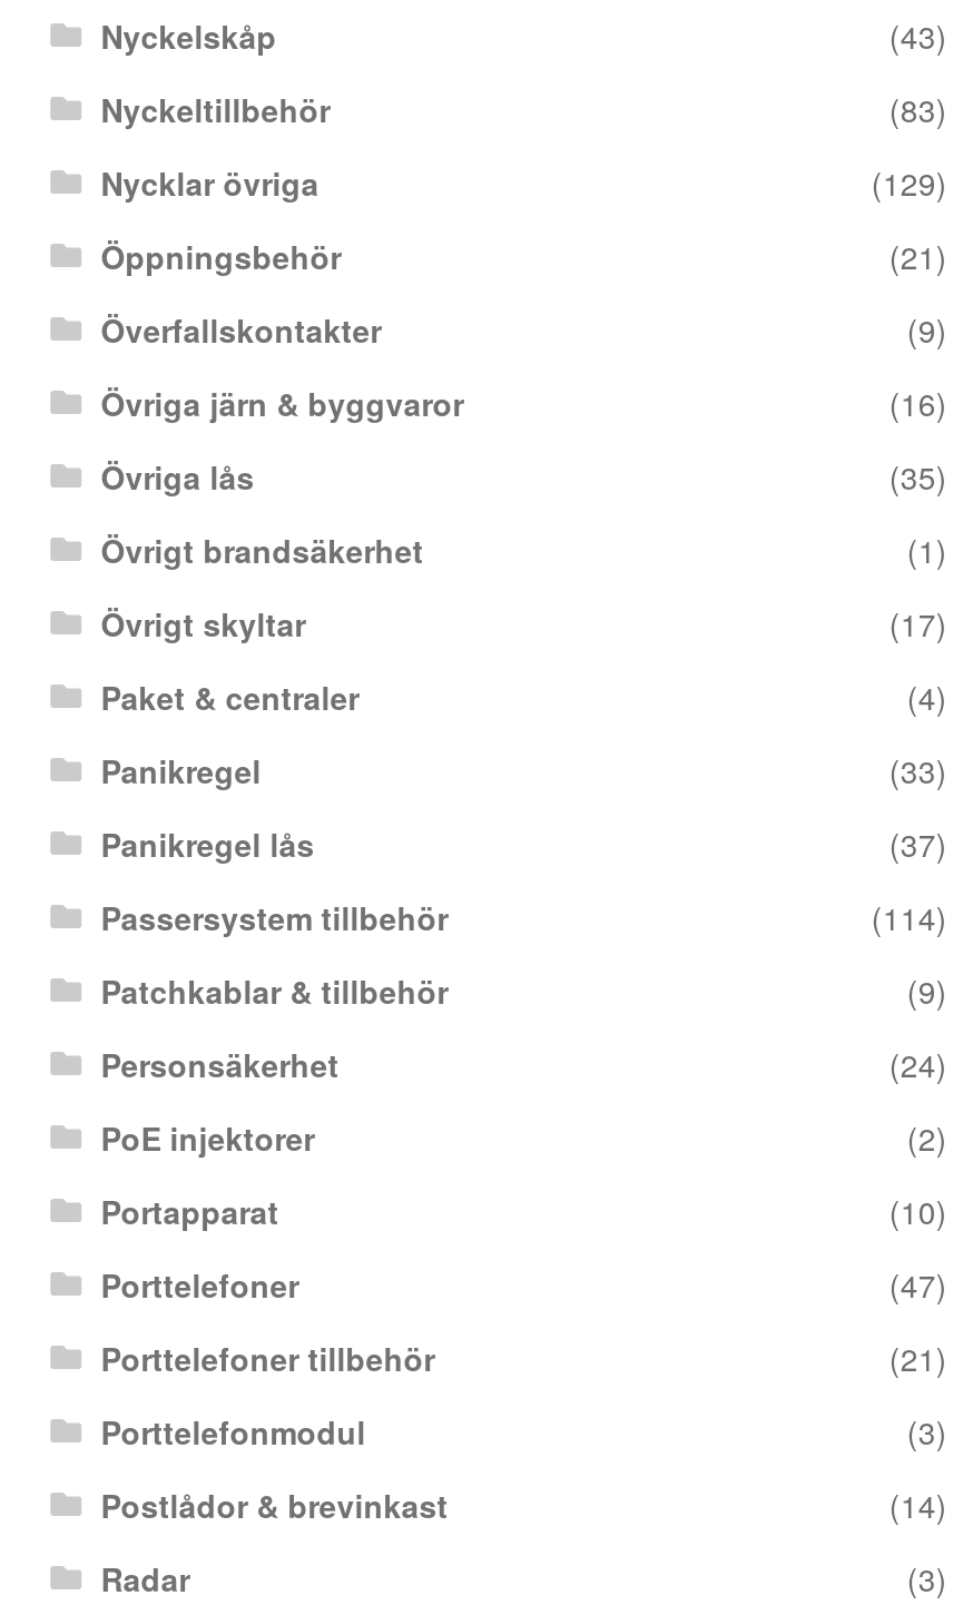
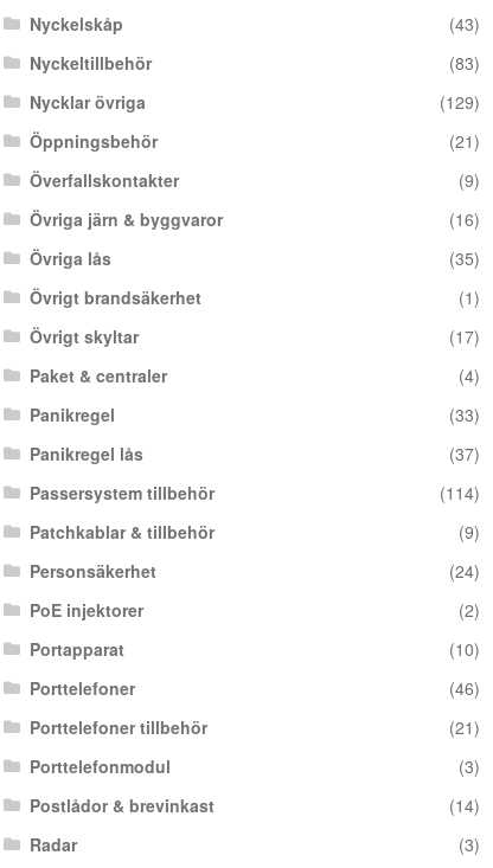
- (47)
+ (46)
